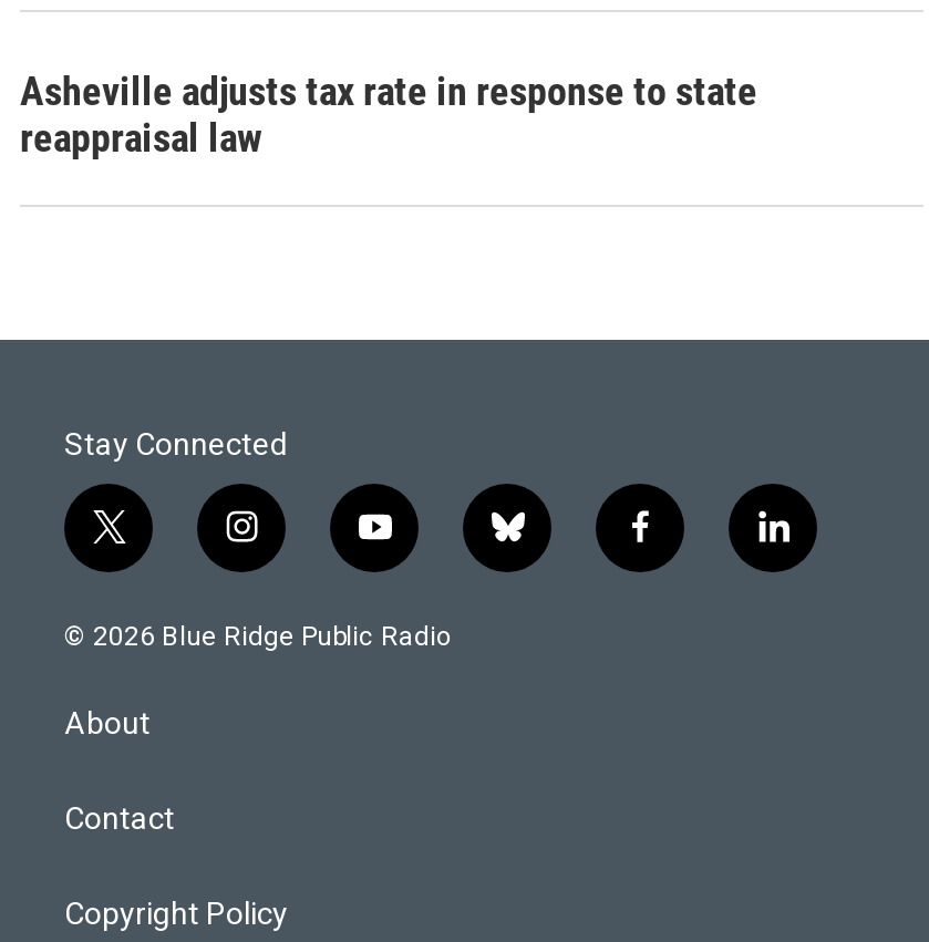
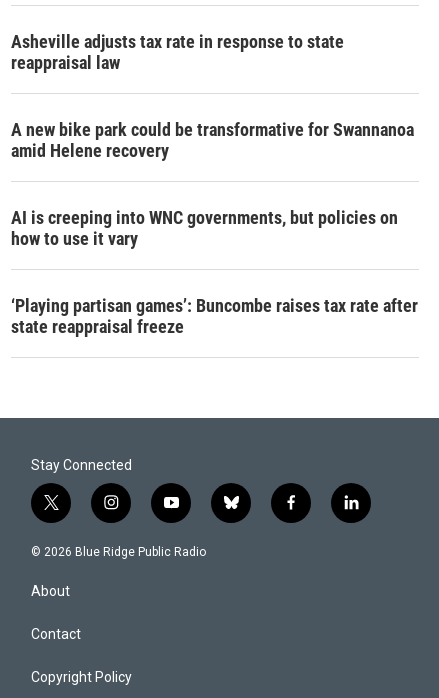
+ A new bike park could be transformative for Swannanoa
+ amid Helene recovery
+ AI is creeping into WNC governments, but policies on
+ how to use it vary
+ ‘Playing partisan games’: Buncombe raises tax rate after
+ state reappraisal freeze
